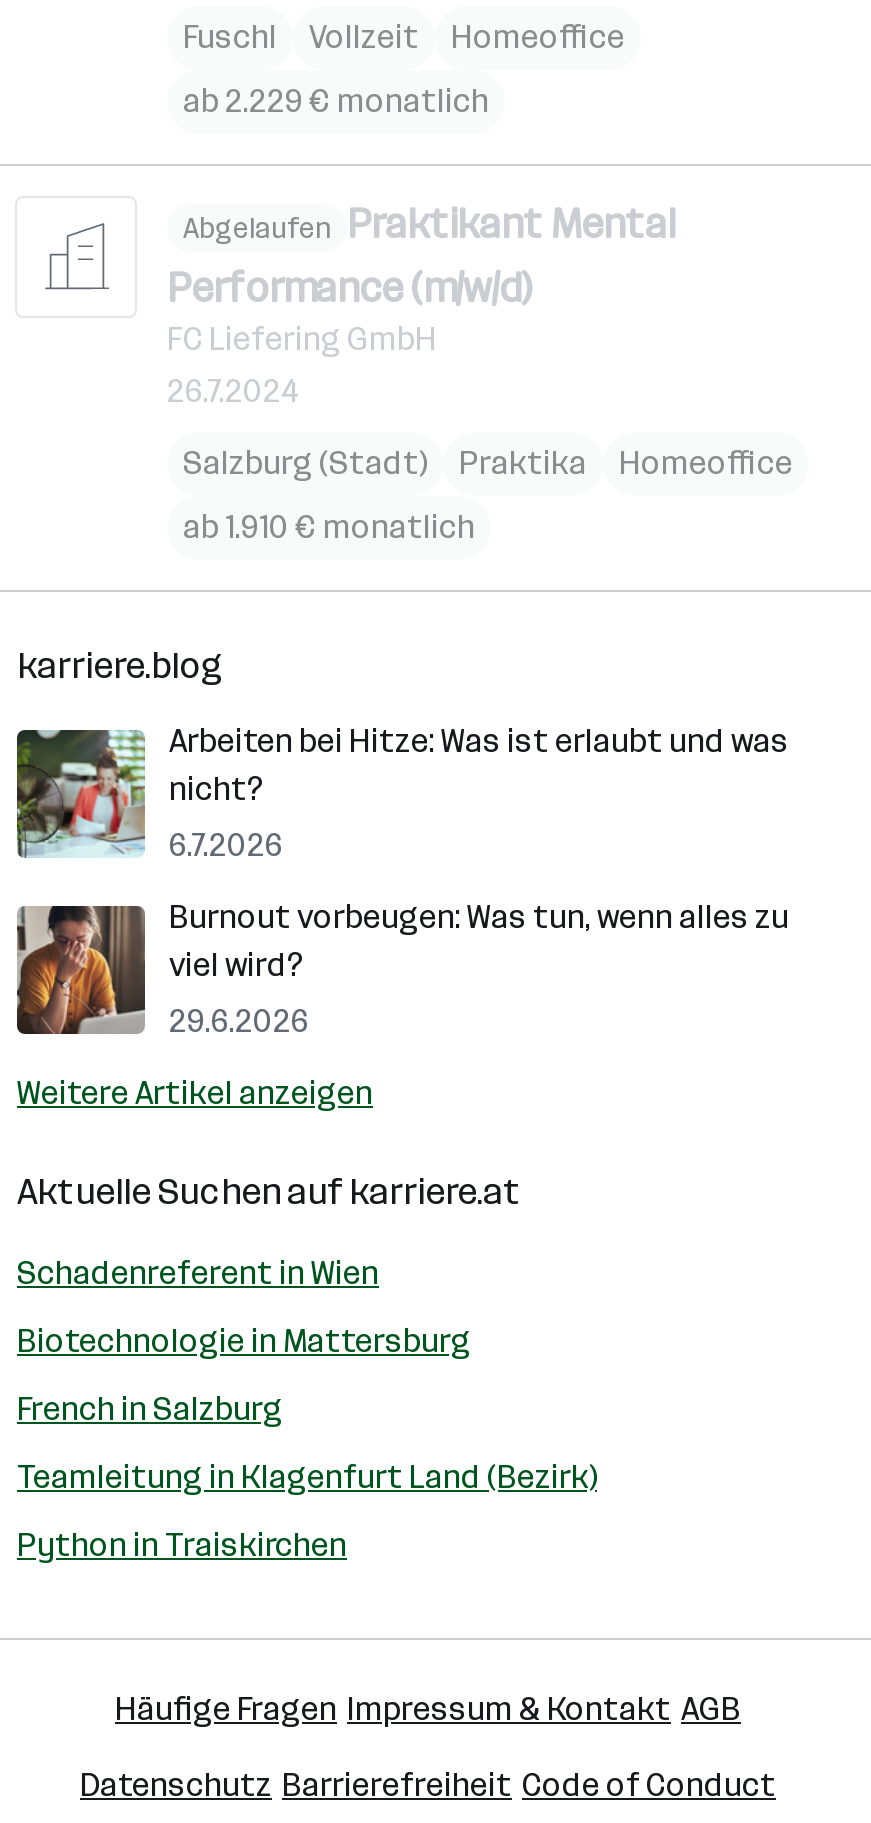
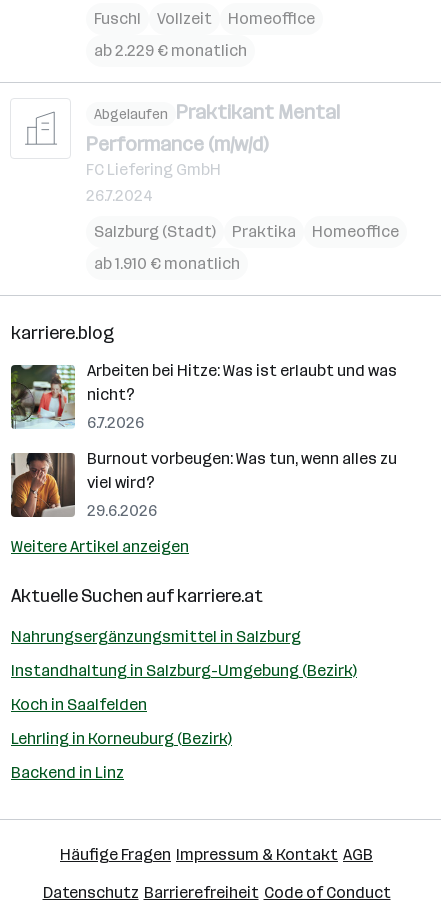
- Schadenreferent in Wien
+ Nahrungsergänzungsmittel in Salzburg

- Biotechnologie in Mattersburg
+ Instandhaltung in Salzburg-Umgebung (Bezirk)

- French in Salzburg
+ Koch in Saalfelden

- Teamleitung in Klagenfurt Land (Bezirk)
+ Lehrling in Korneuburg (Bezirk)

- Python in Traiskirchen
+ Backend in Linz
